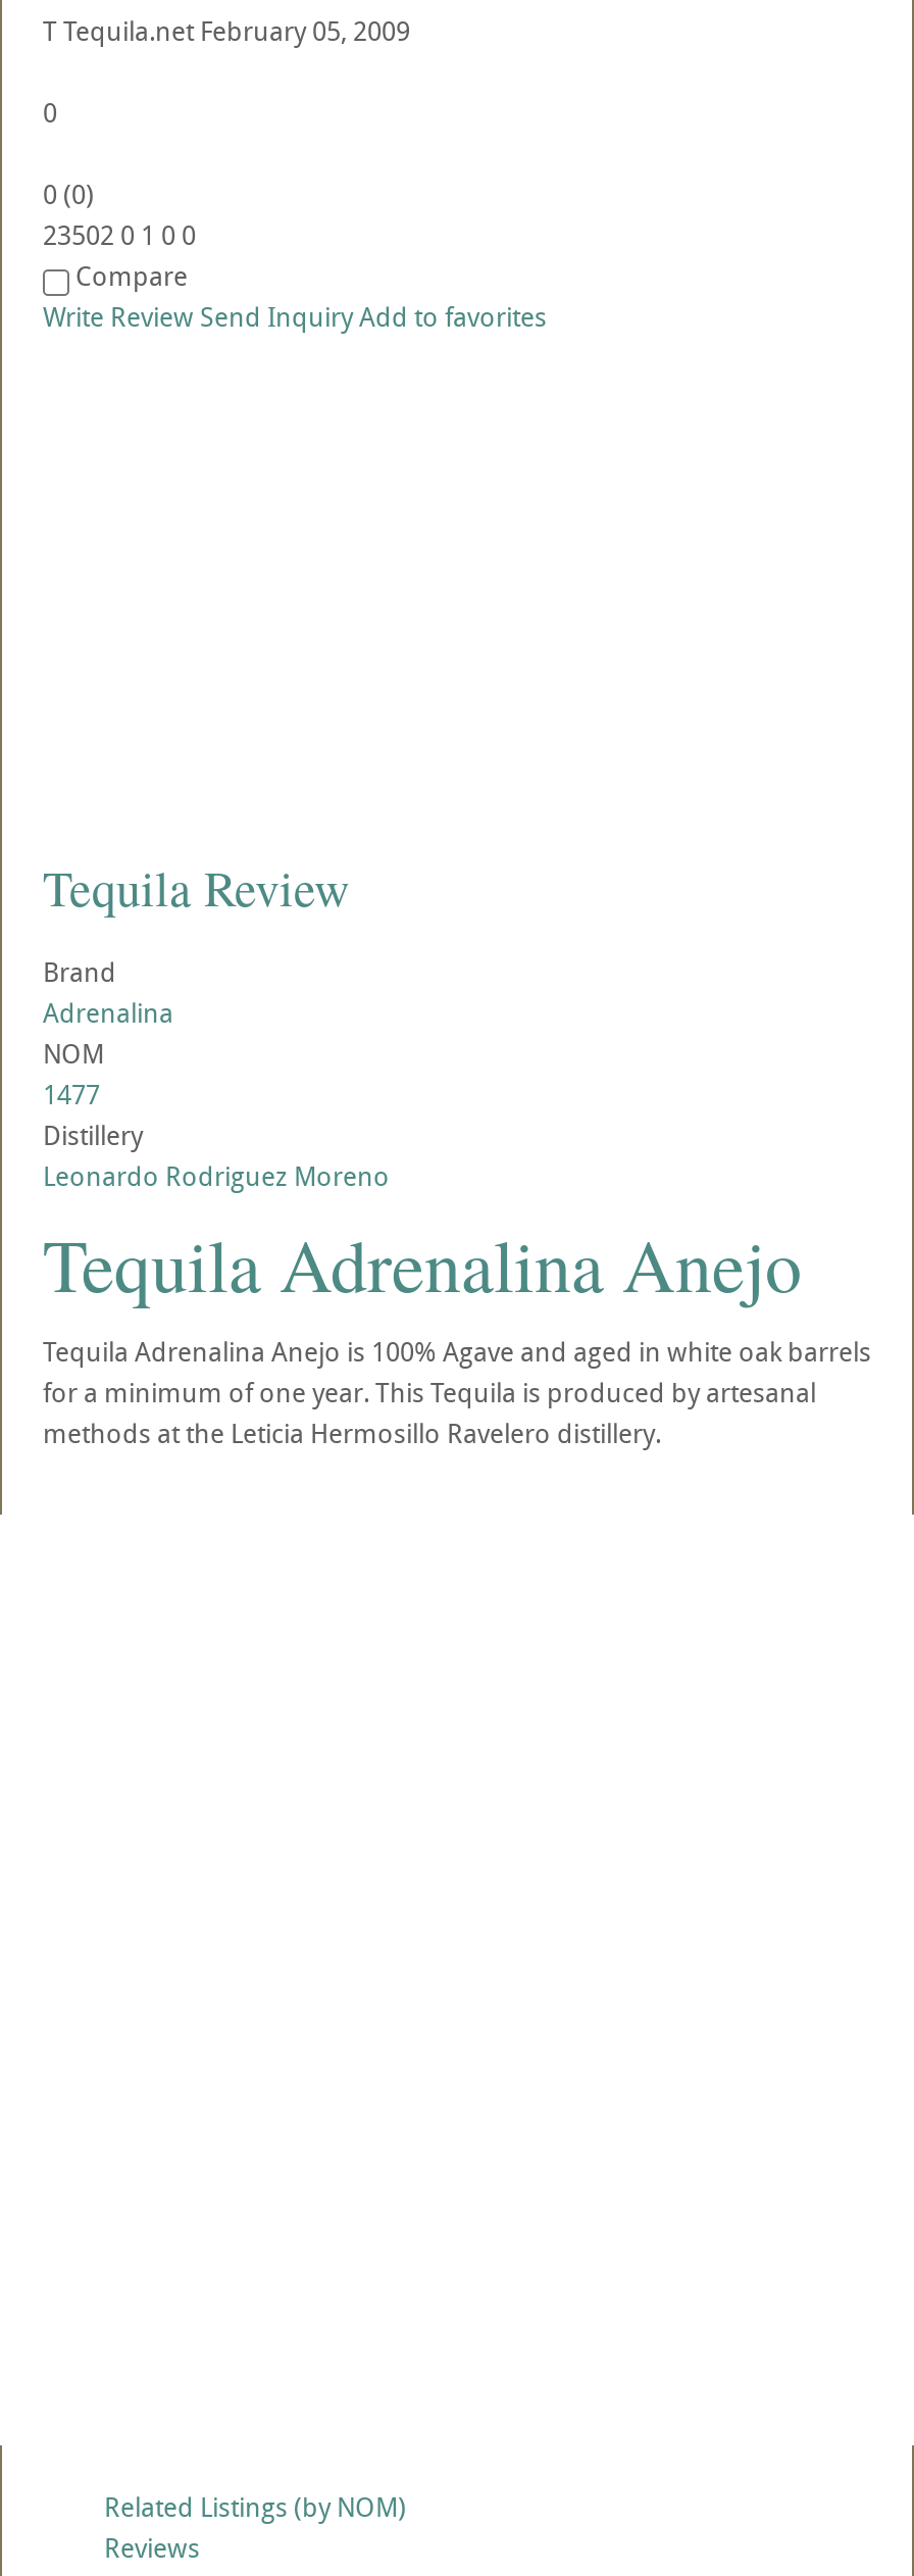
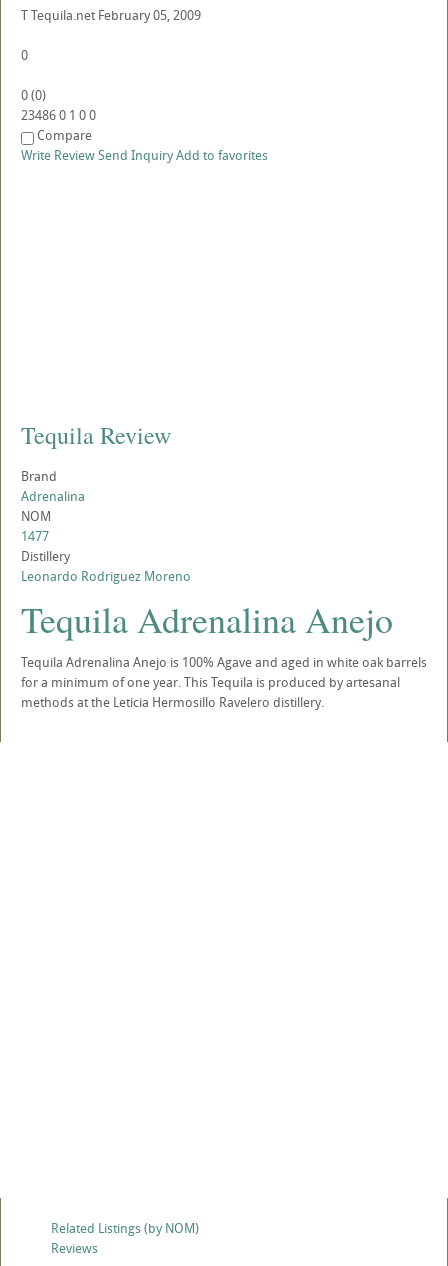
- 23502 0 1 0 0
+ 23486 0 1 0 0
